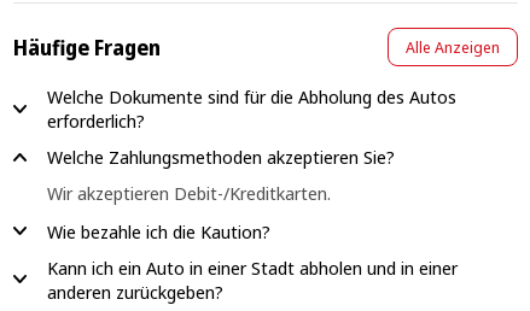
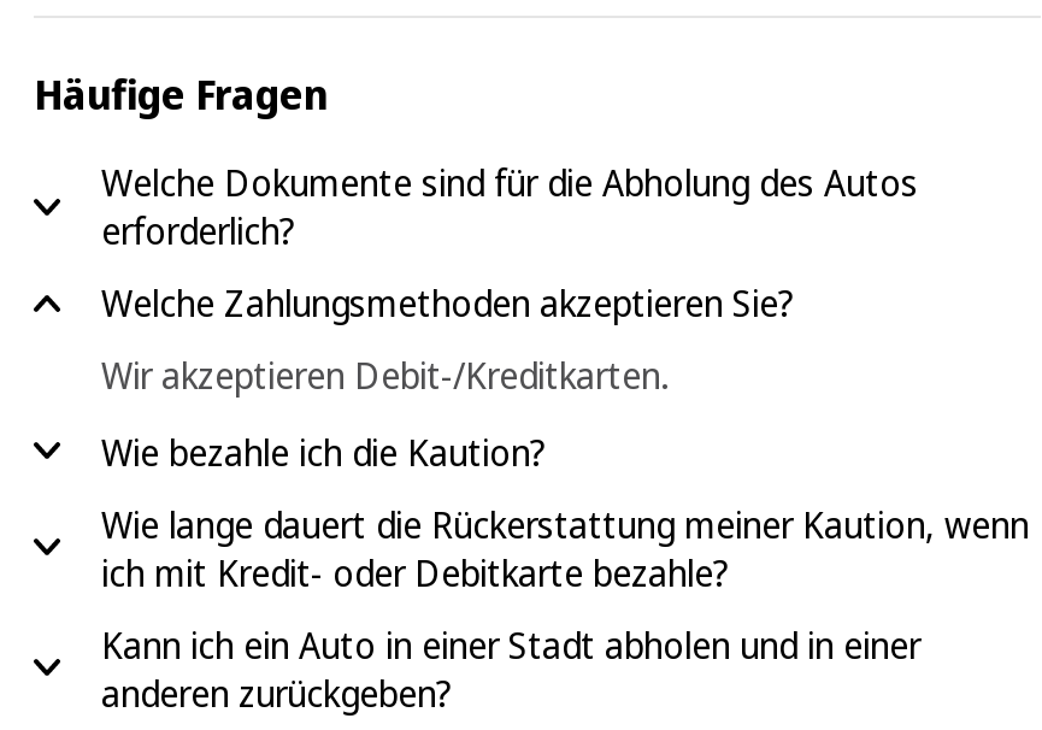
- Alle Anzeigen

+ Wie lange dauert die Rückerstattung meiner Kaution, wenn
+ ich mit Kredit- oder Debitkarte bezahle?
